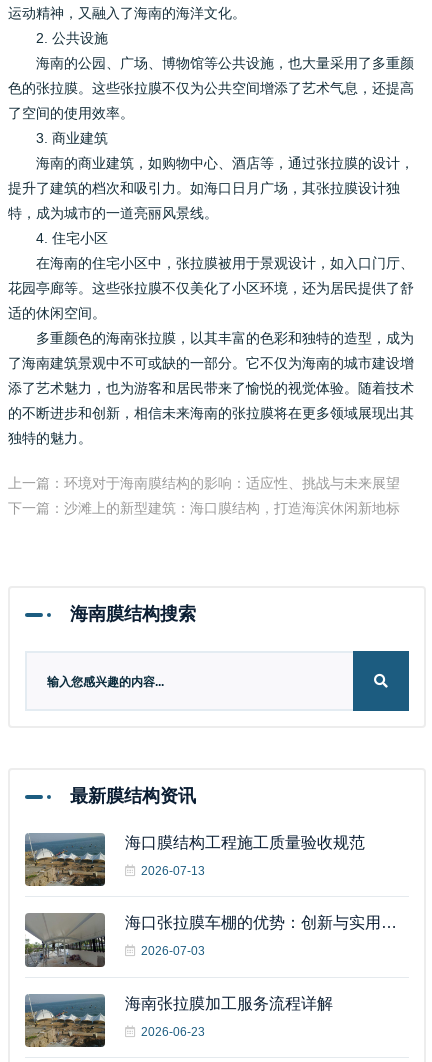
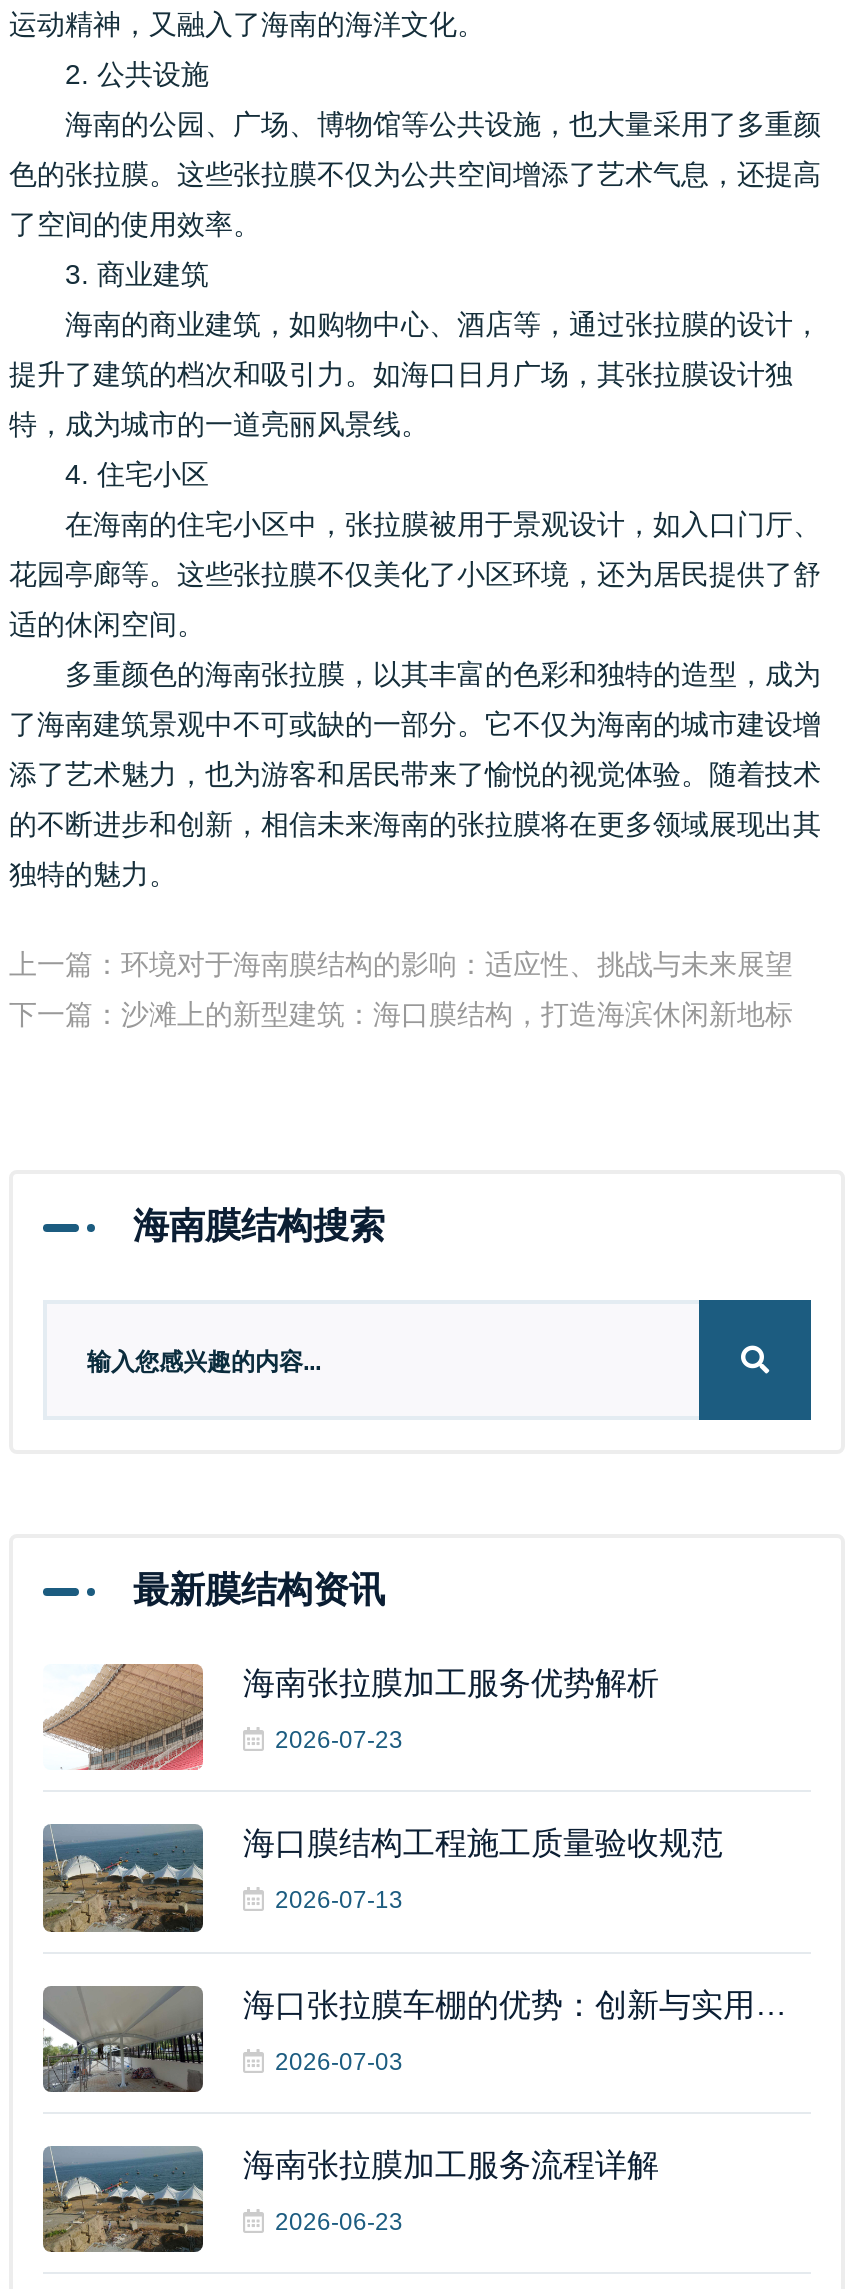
+ [image]
+ 海南张拉膜加工服务优势解析
+ 2026-07-23
